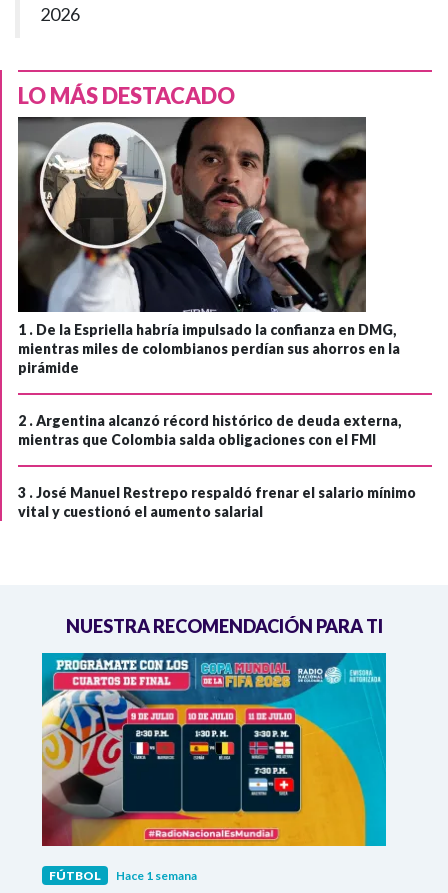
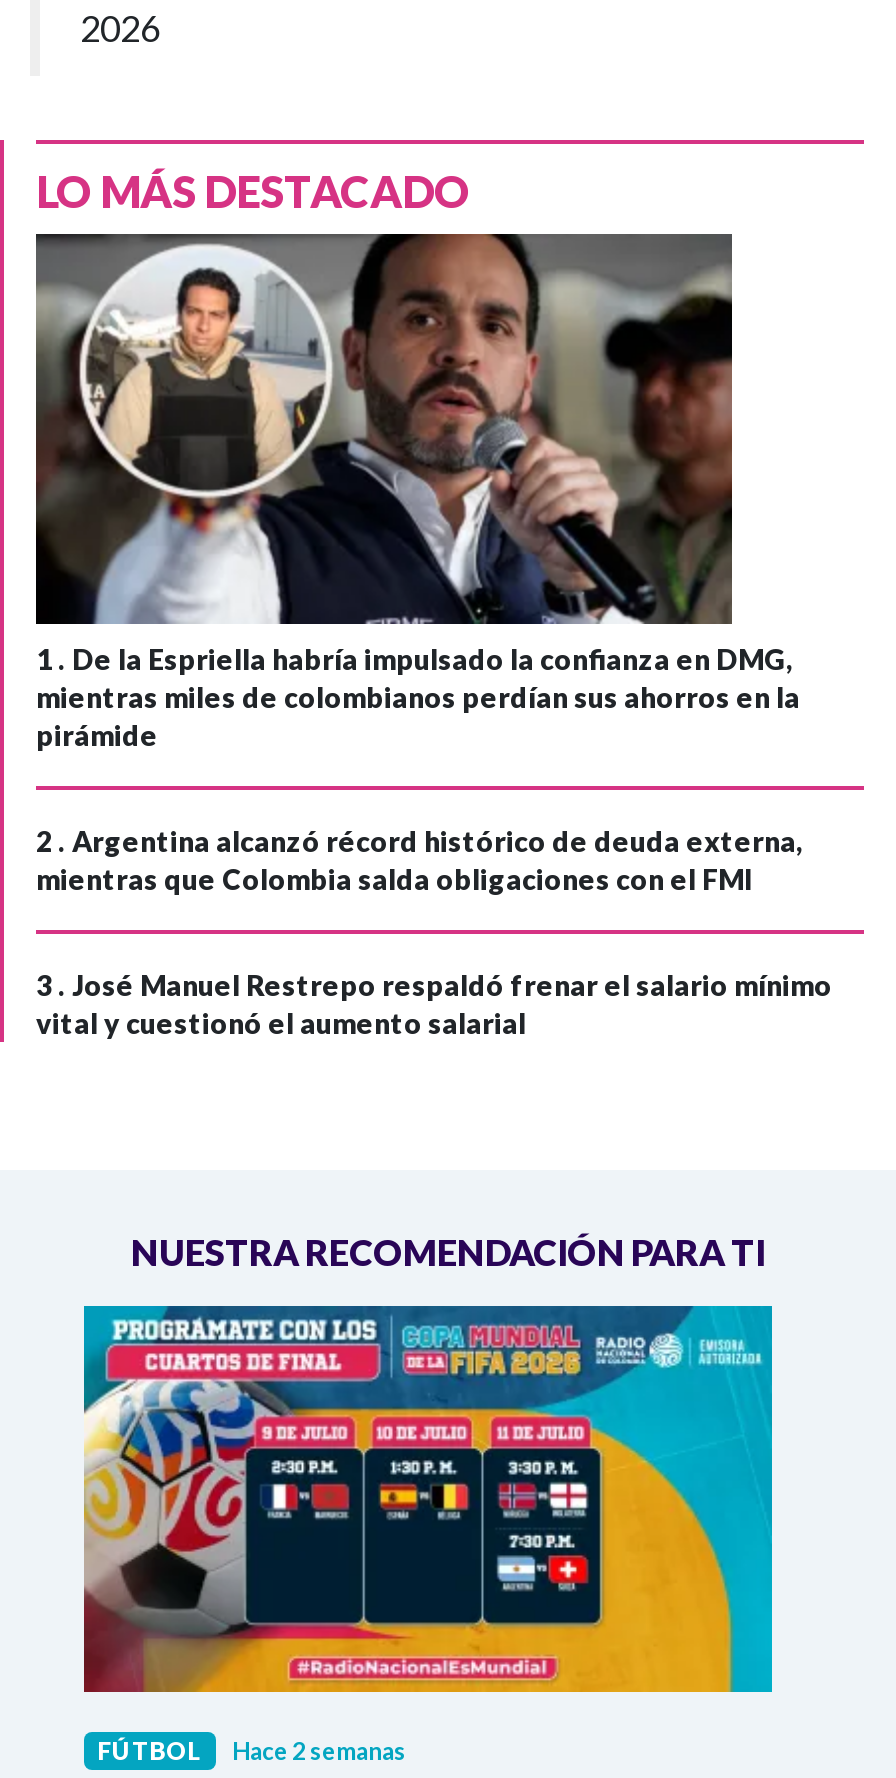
- FÚTBOL Hace 1 semana
+ FÚTBOL Hace 2 semanas
